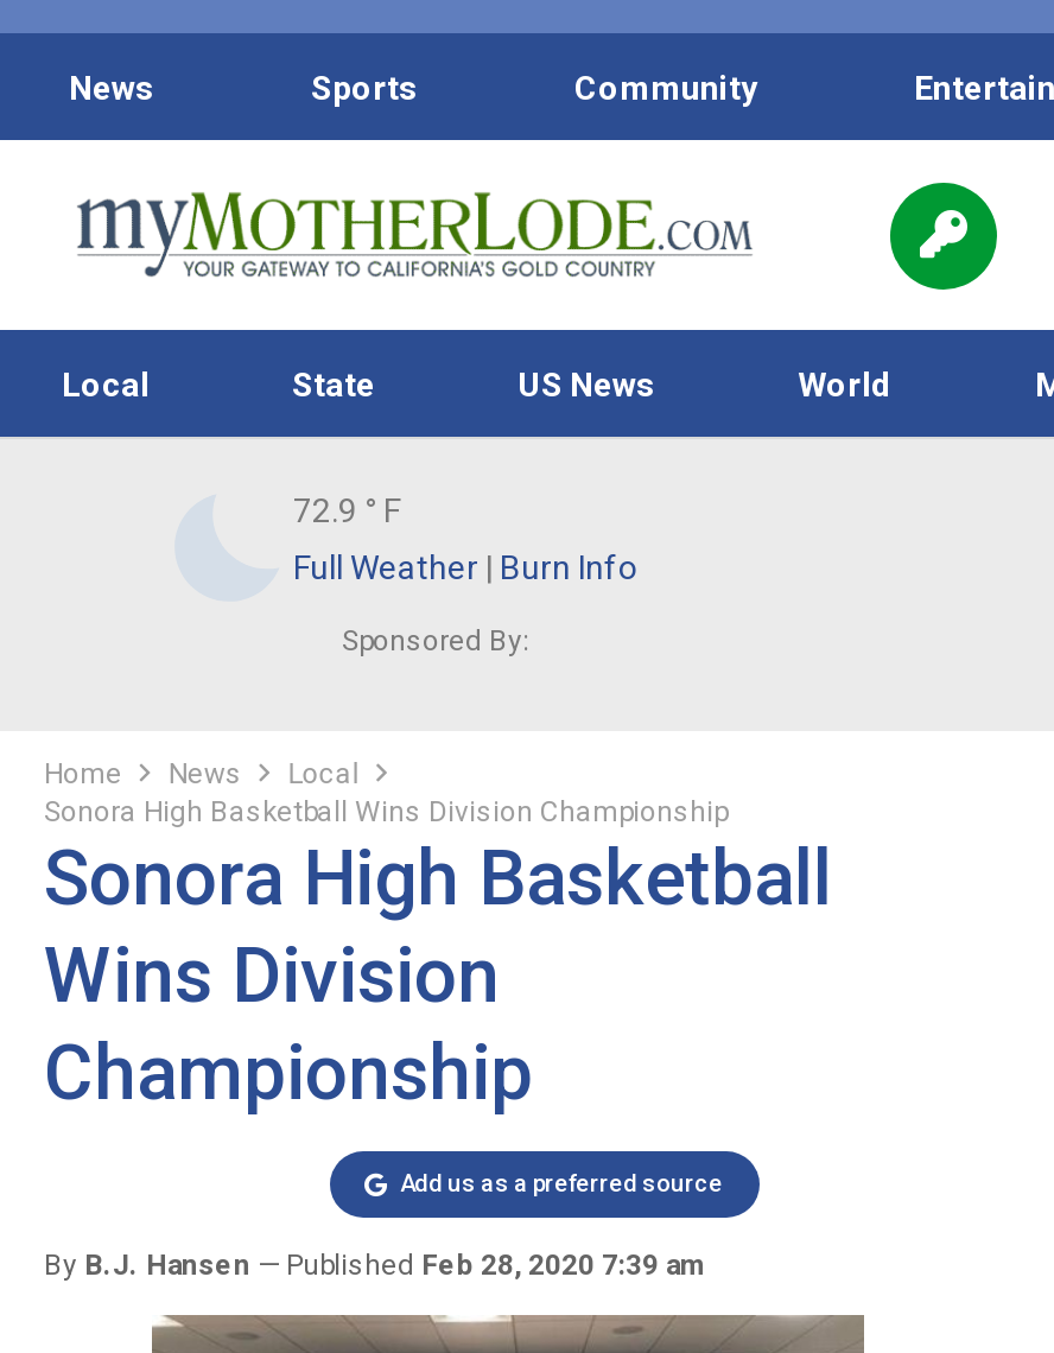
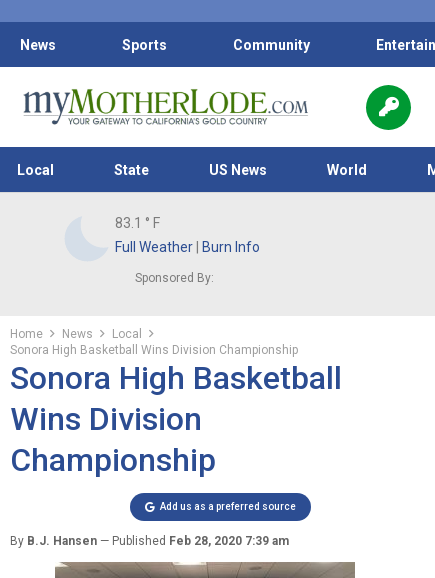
- 72.9 ° F
+ 83.1 ° F
